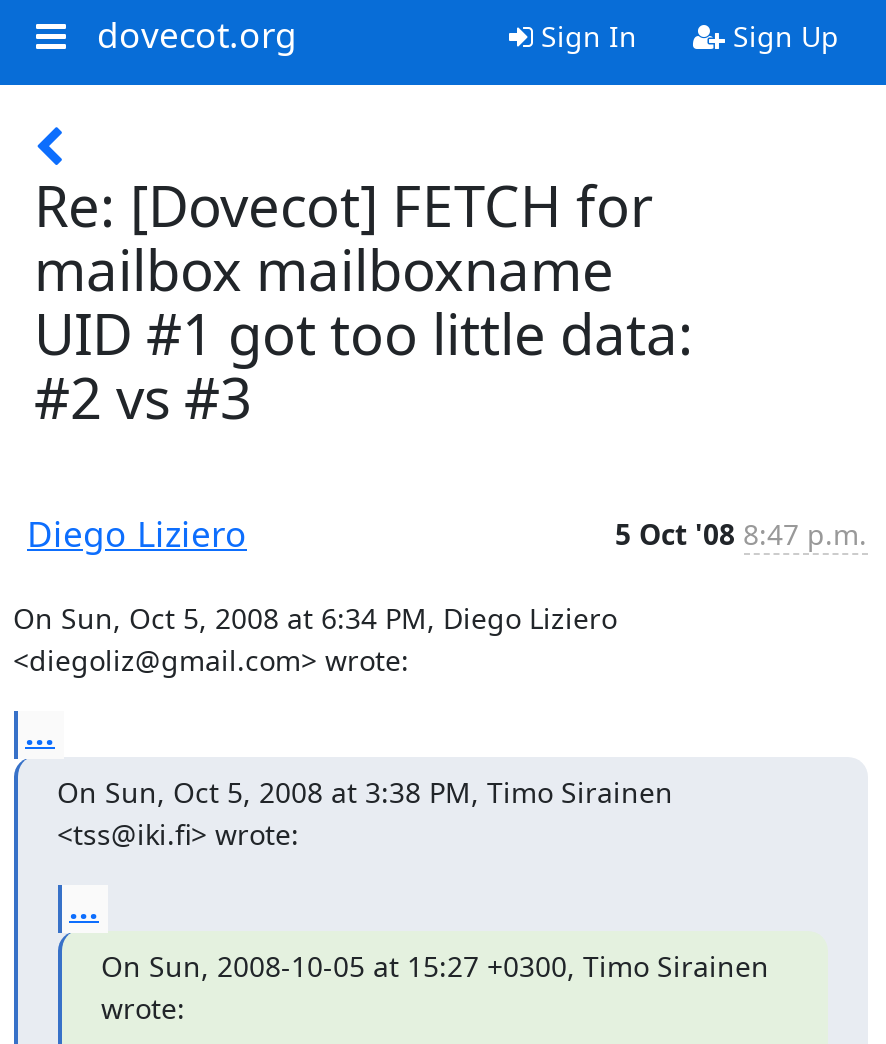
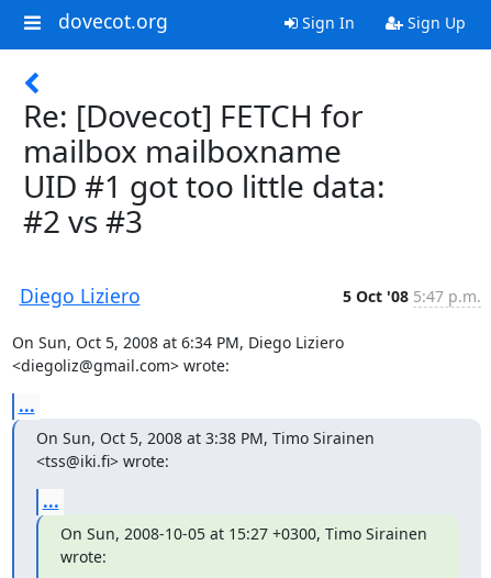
- 5 Oct '08 8:47 p.m.
+ 5 Oct '08 5:47 p.m.
